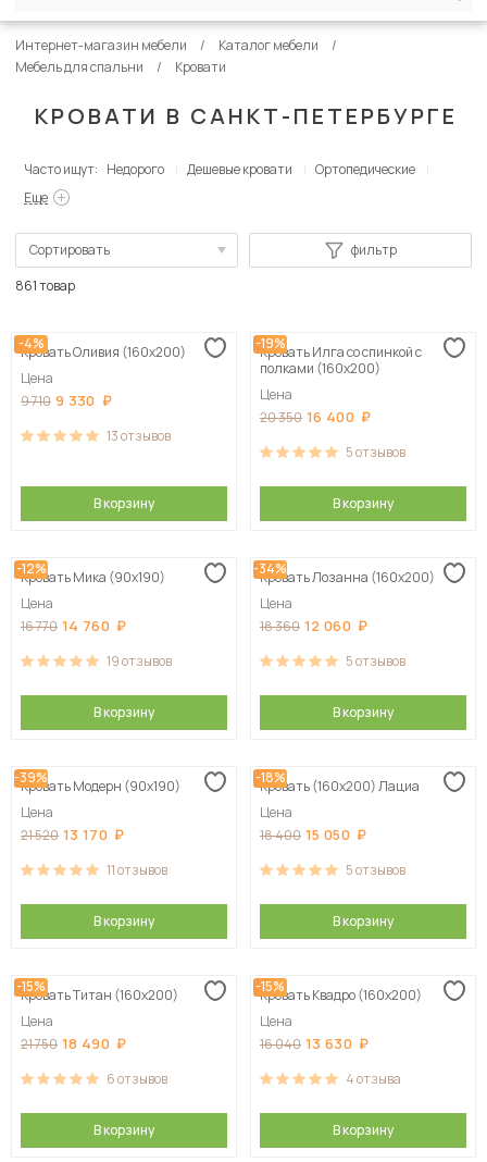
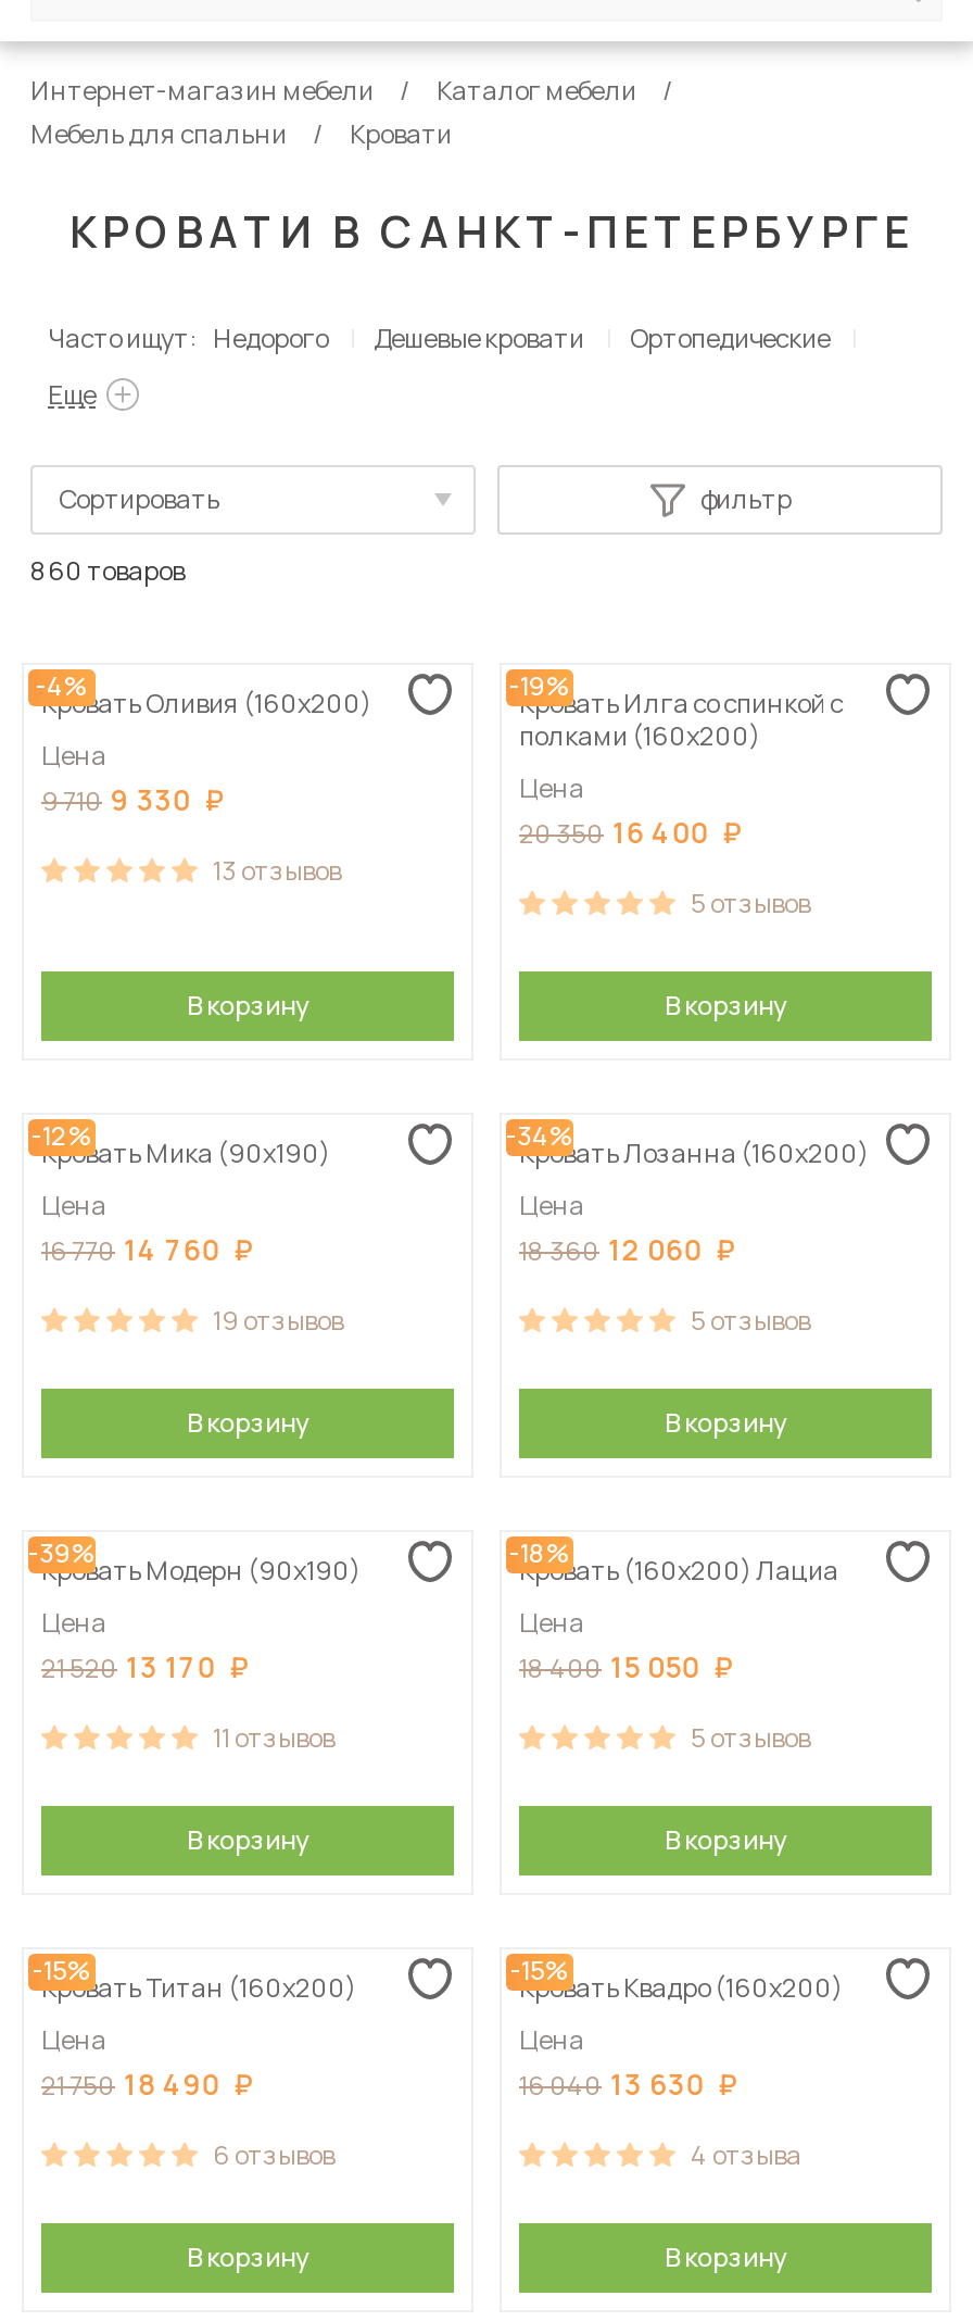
- 861 товар
+ 860 товаров
